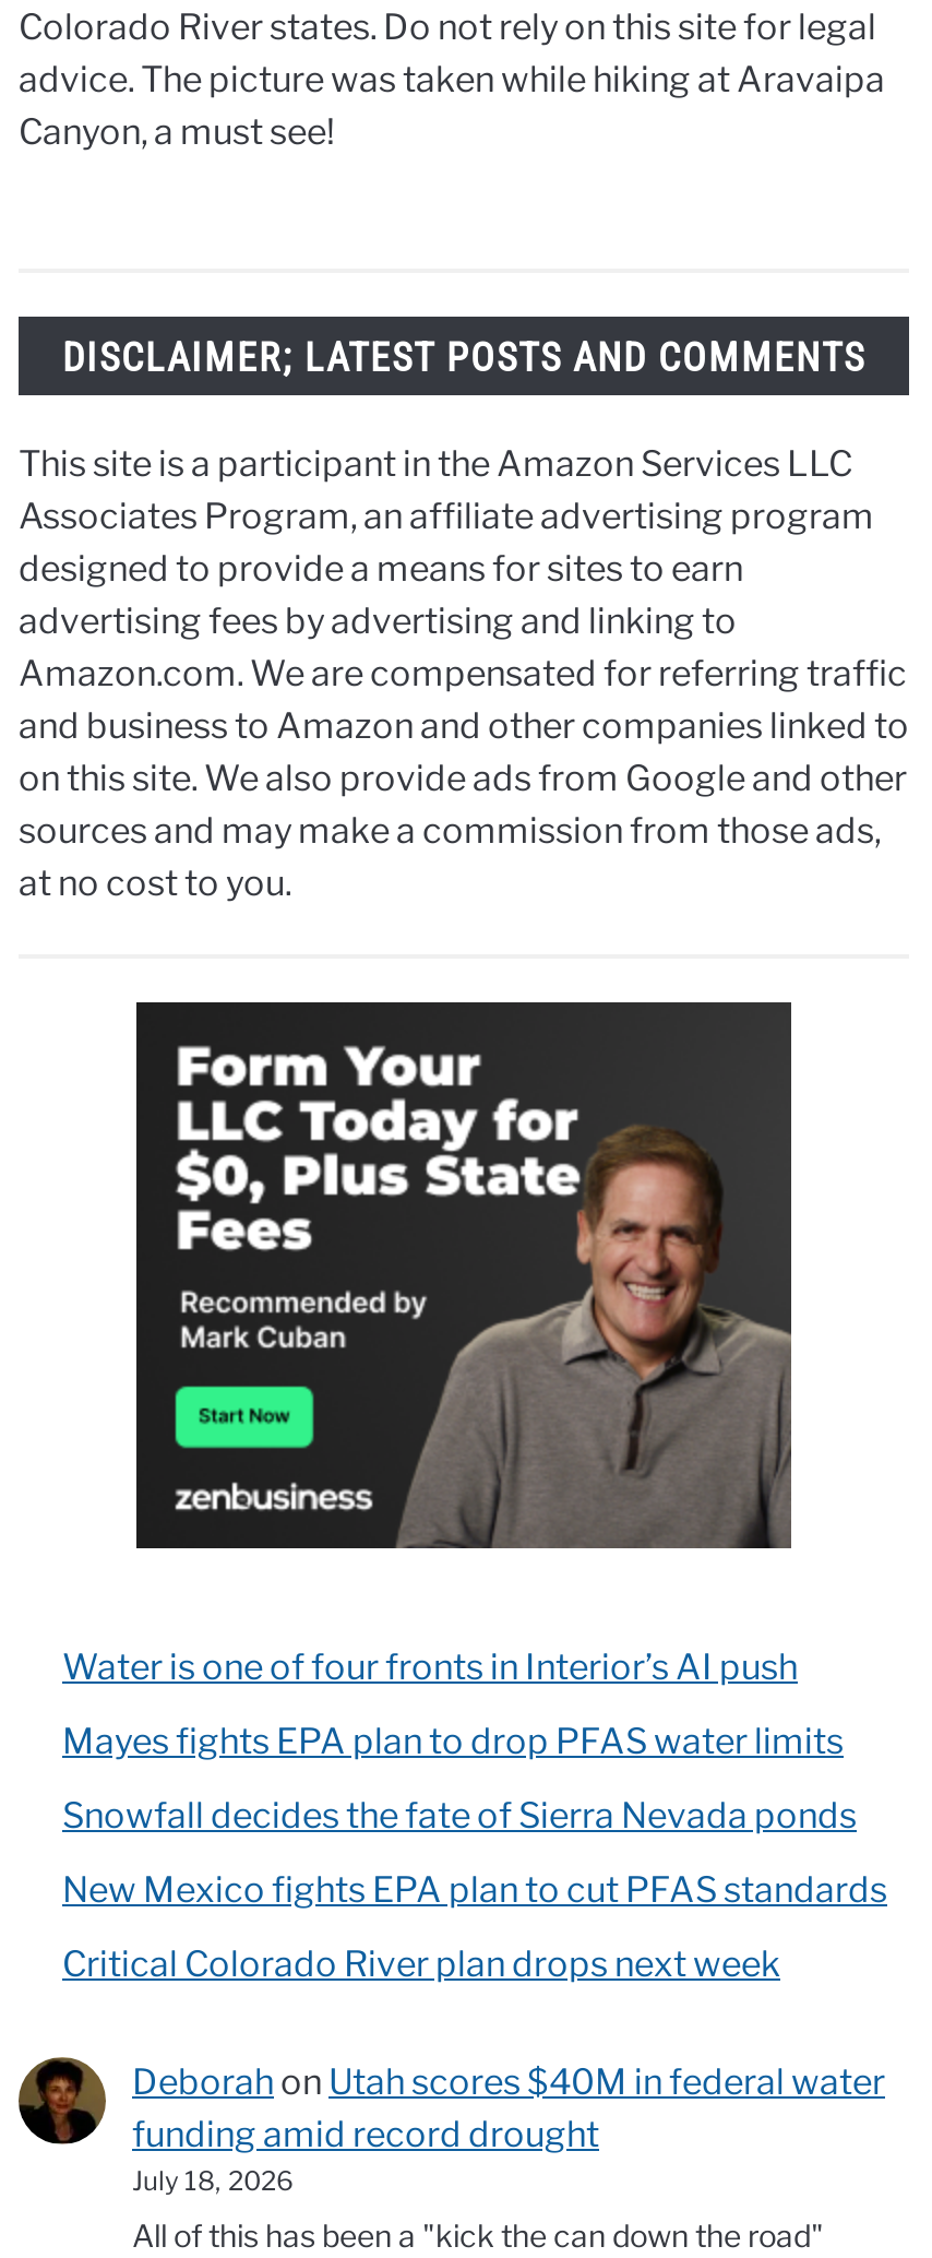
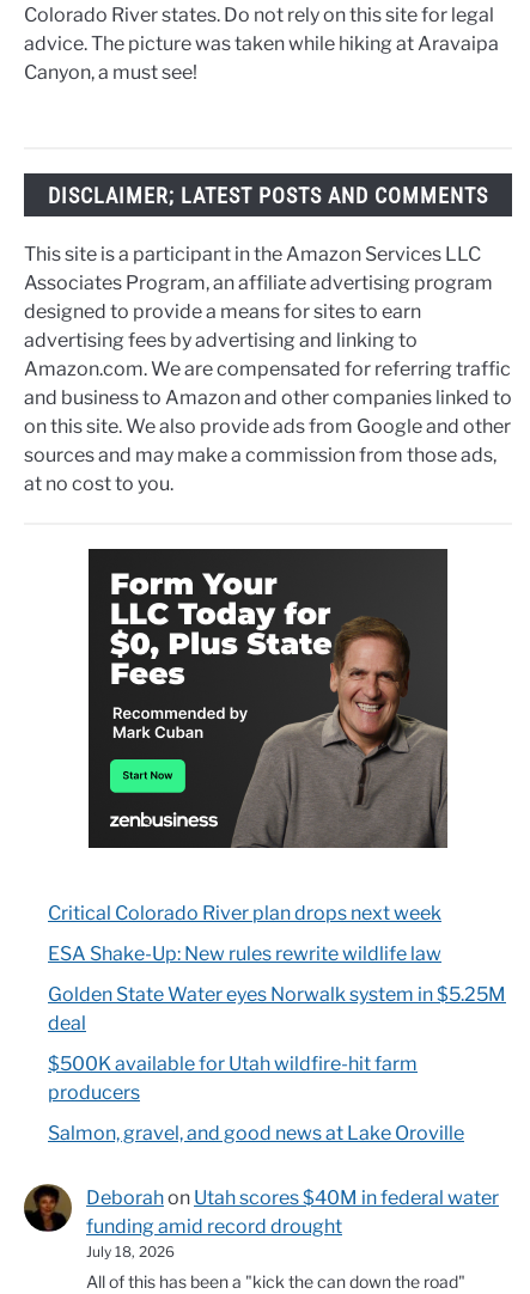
- Water is one of four fronts in Interior’s AI push
- Mayes fights EPA plan to drop PFAS water limits
- Snowfall decides the fate of Sierra Nevada ponds
- New Mexico fights EPA plan to cut PFAS standards

moved up: Critical Colorado River plan drops next week

+ ESA Shake-Up: New rules rewrite wildlife law
+ Golden State Water eyes Norwalk system in $5.25M
+ deal
+ $500K available for Utah wildfire-hit farm
+ producers
+ Salmon, gravel, and good news at Lake Oroville
